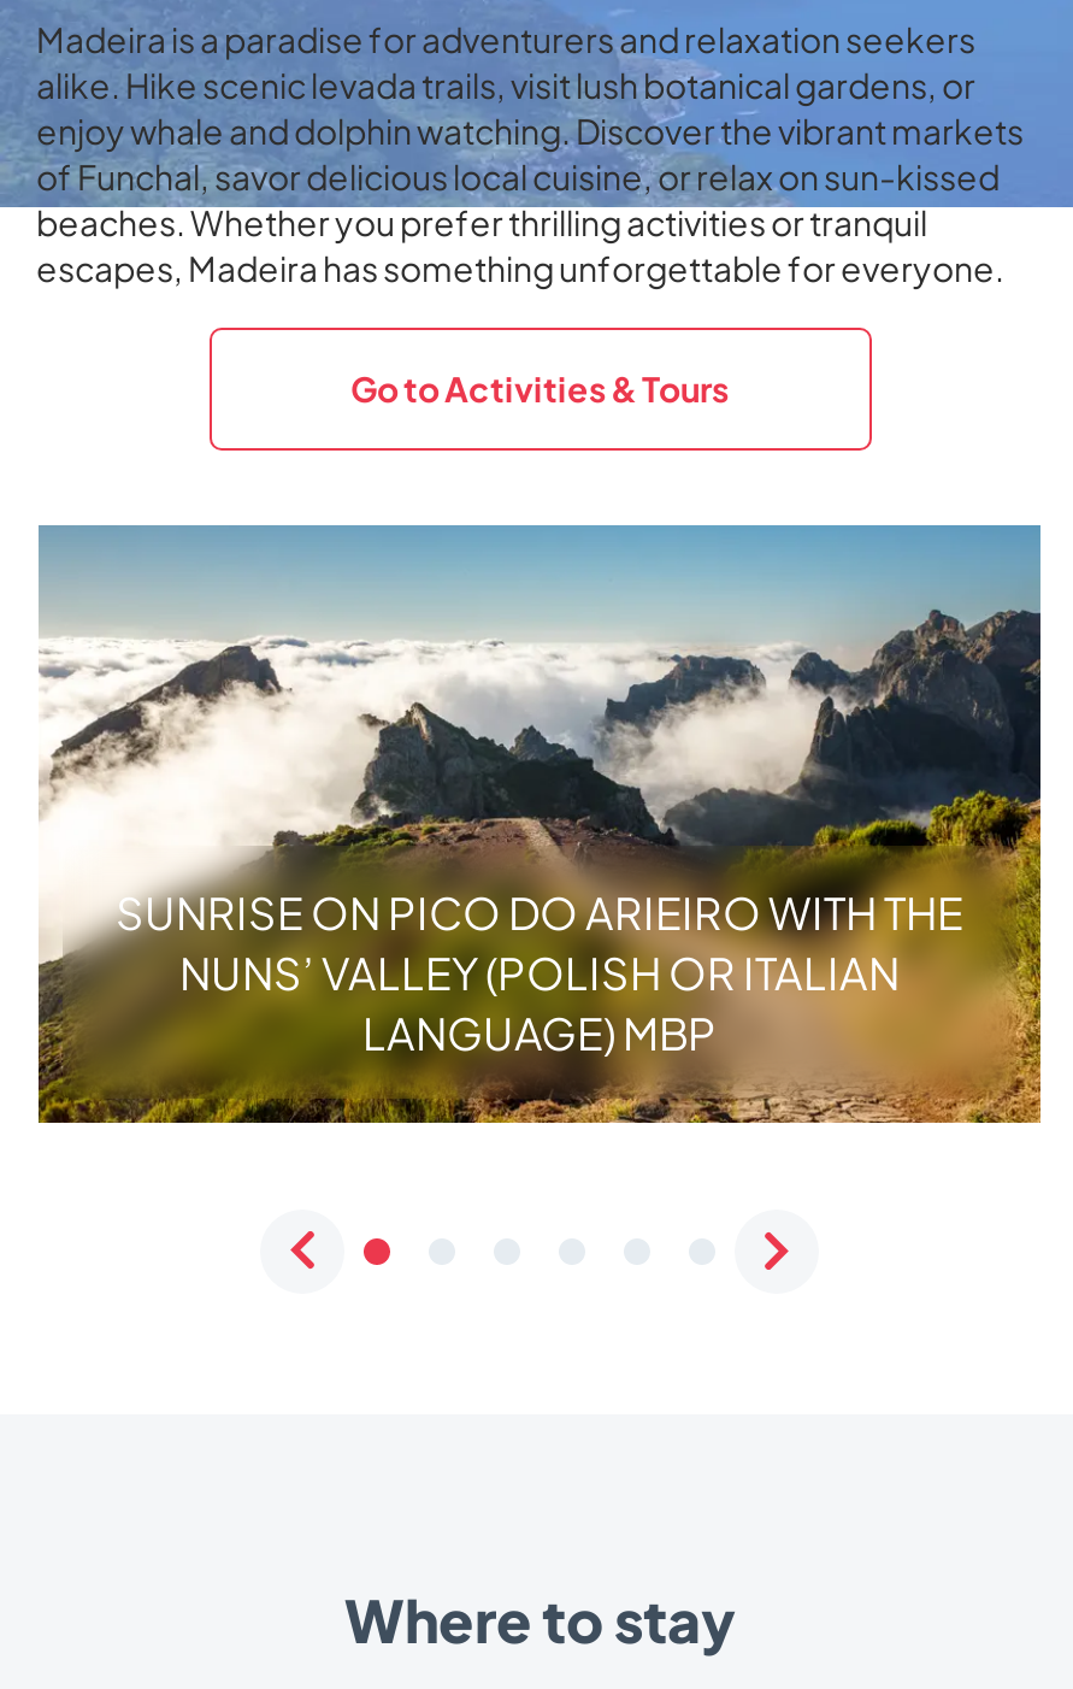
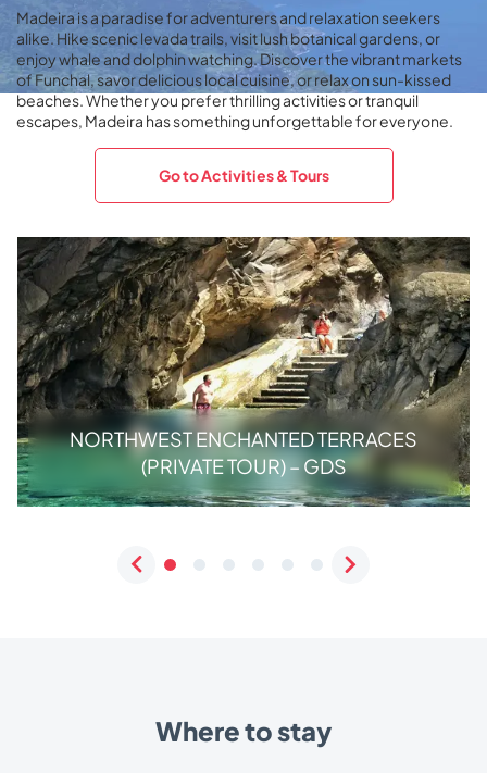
- [image]
- SUNRISE ON PICO DO ARIEIRO WITH THE
- NUNS’ VALLEY (POLISH OR ITALIAN
- LANGUAGE) MBP
+ [image]
+ NORTHWEST ENCHANTED TERRACES
+ (PRIVATE TOUR) – GDS
